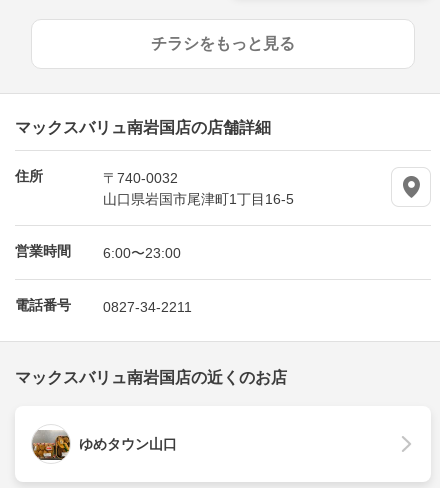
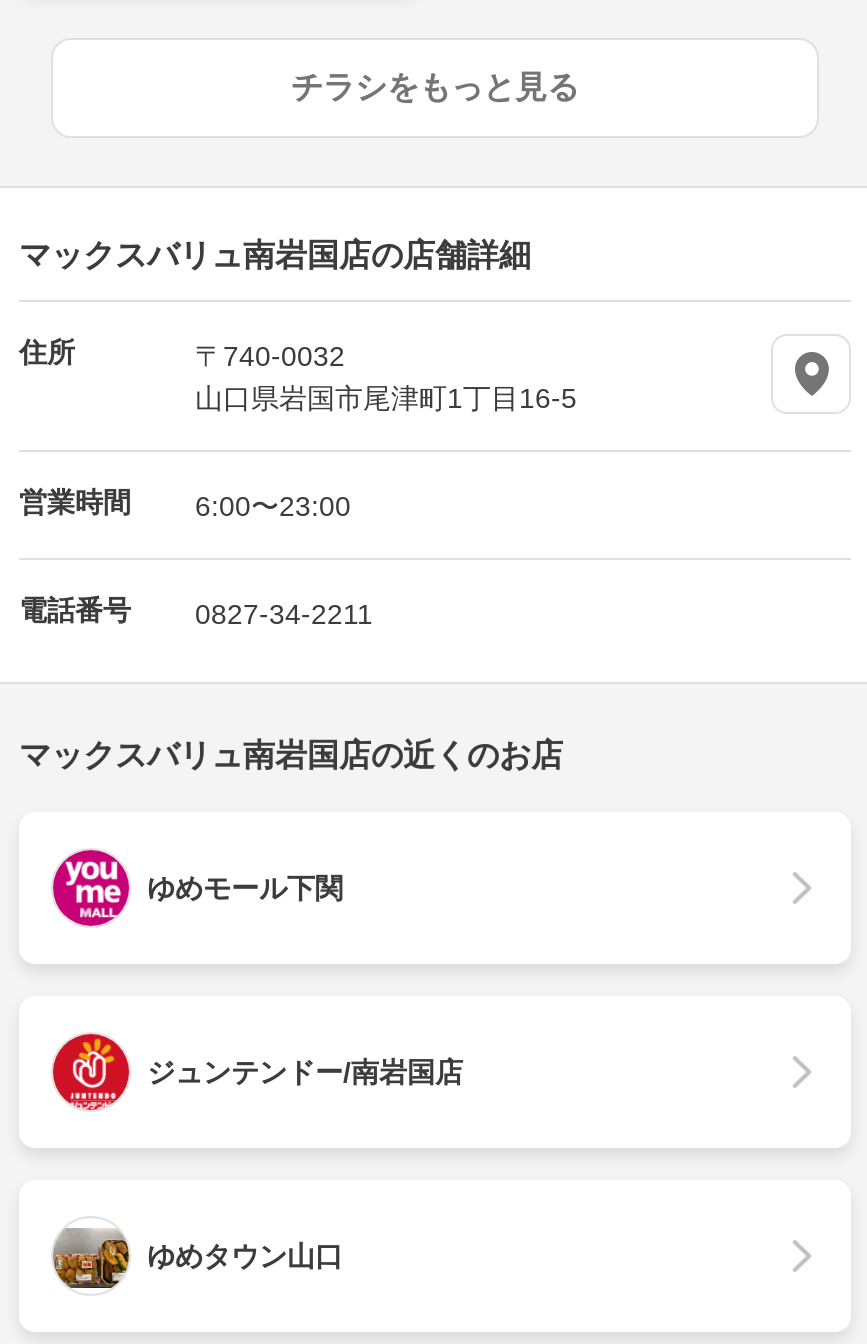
+ [image]
+ ゆめモール下関

+ ジュンテンドー/南岩国店
